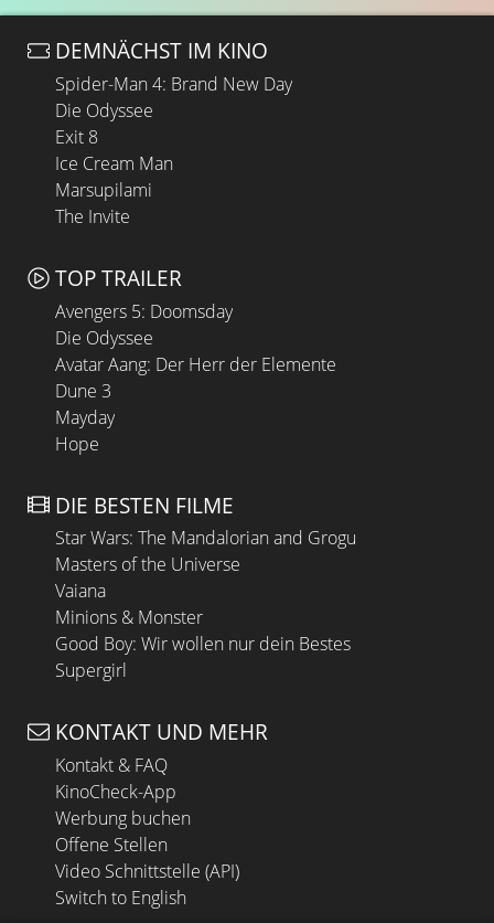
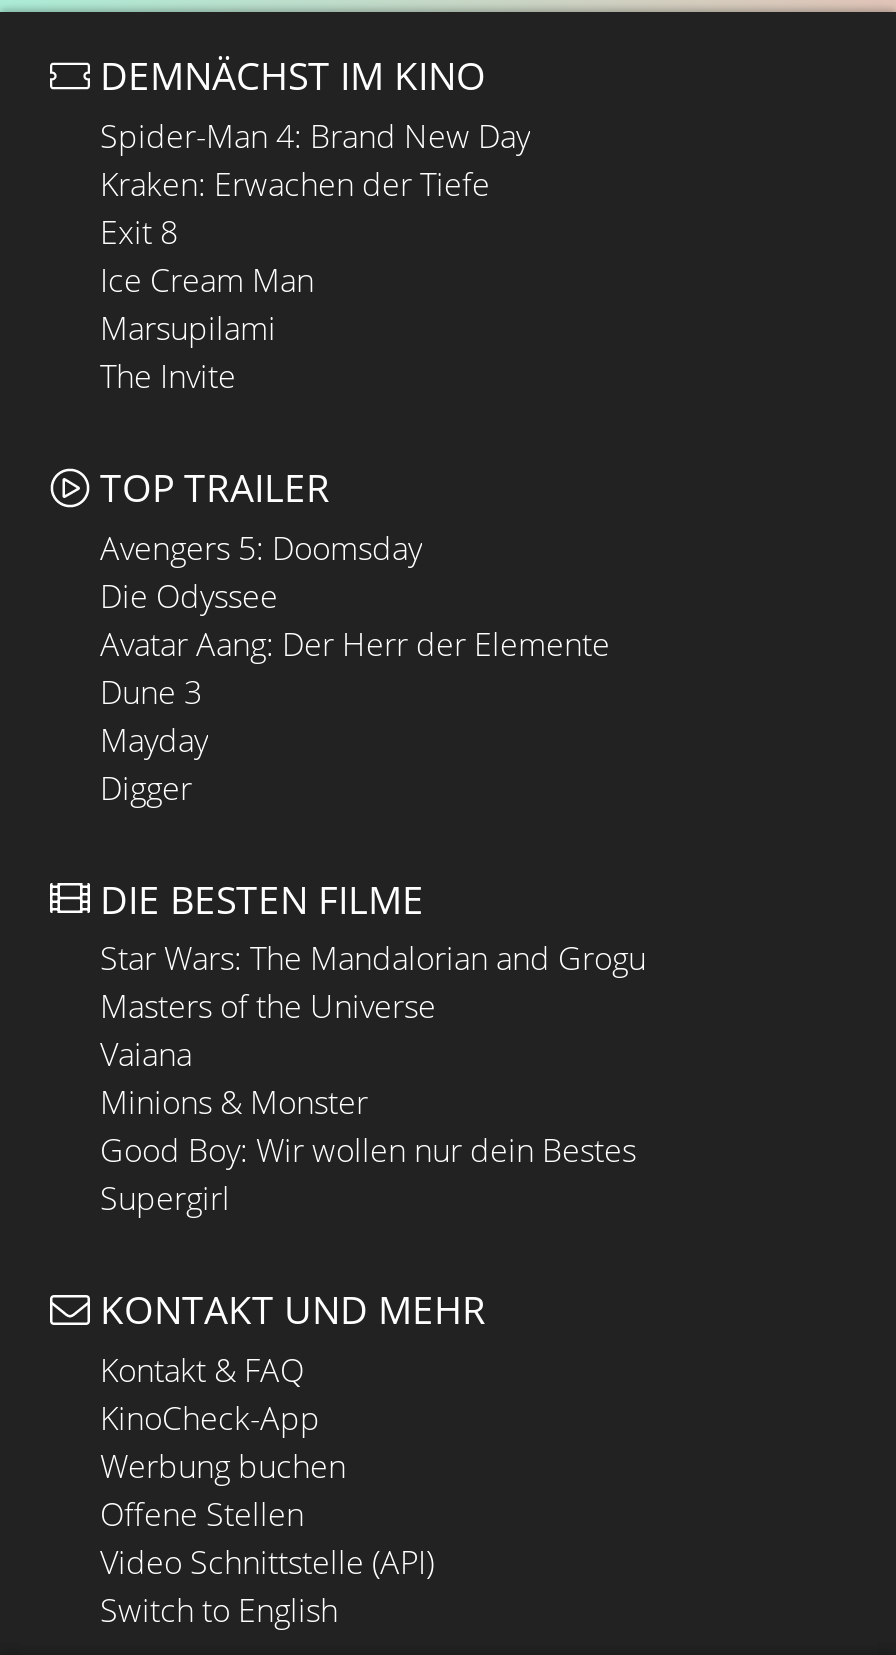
- Die Odyssee
+ Kraken: Erwachen der Tiefe

- Hope
+ Digger
